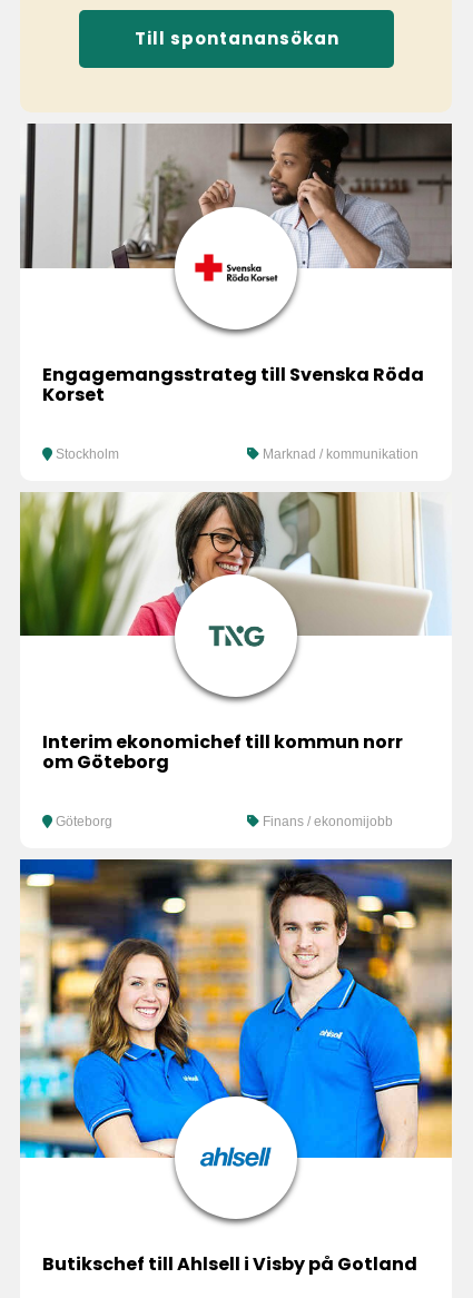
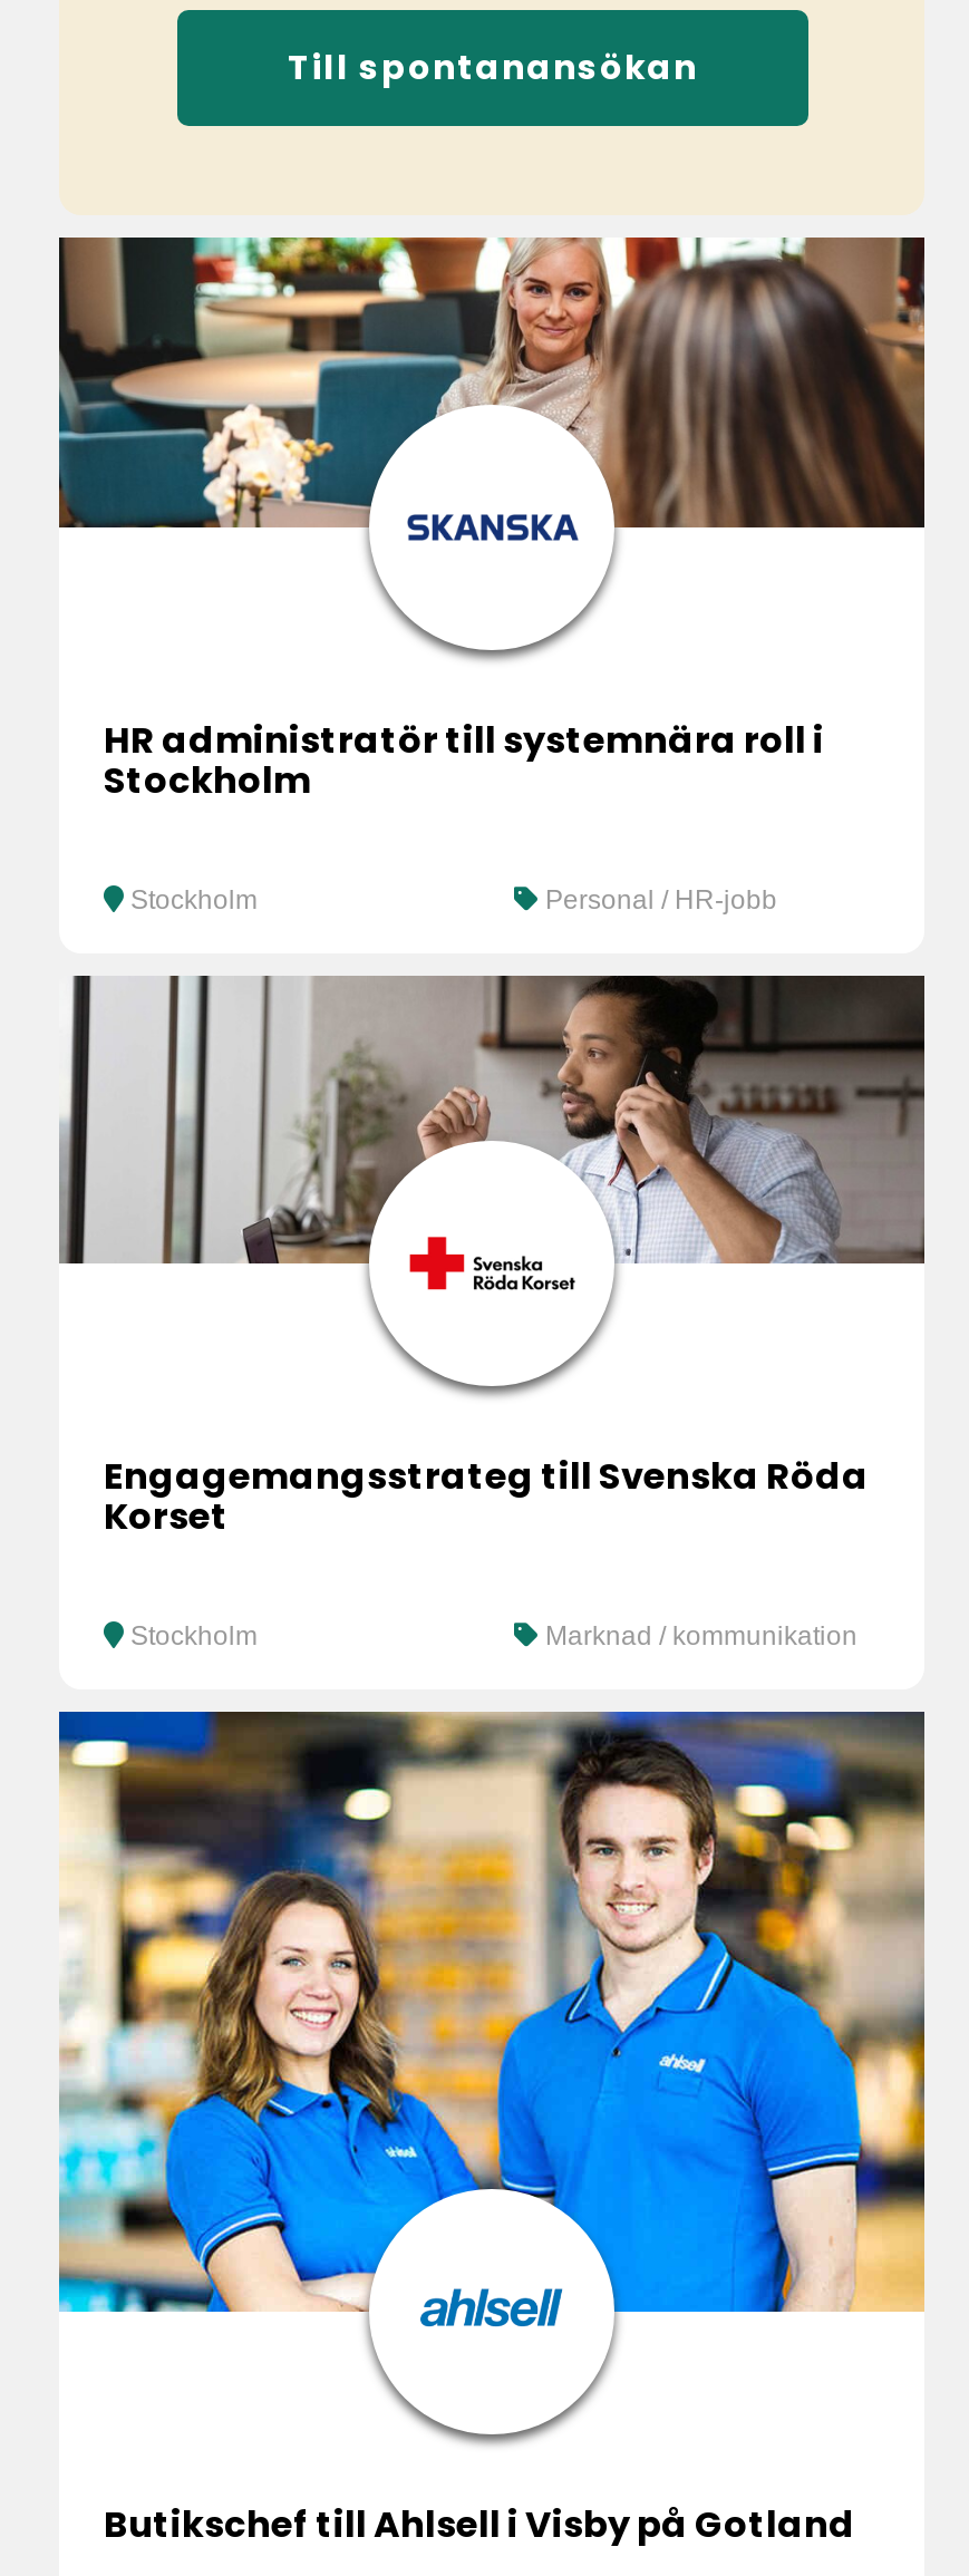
+ [image]

+ HR administratör till systemnära roll i
+ Stockholm
+ Stockholm
+ Personal / HR-jobb

moved down: [image]

moved down: Engagemangsstrateg till Svenska Röda | Korset | Stockholm | Marknad / kommunikation

- [image]

- Interim ekonomichef till kommun norr
- om Göteborg
- Göteborg
- Finans / ekonomijobb
